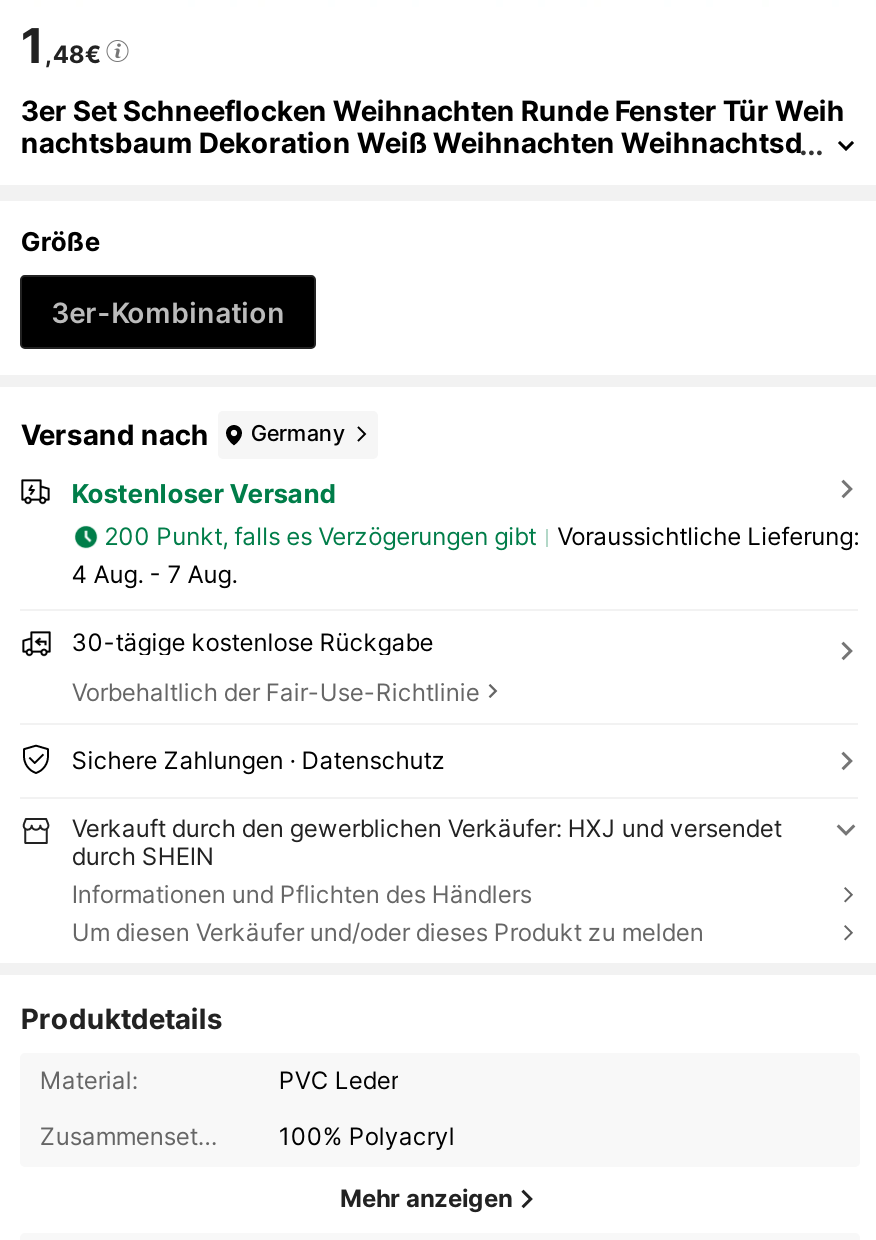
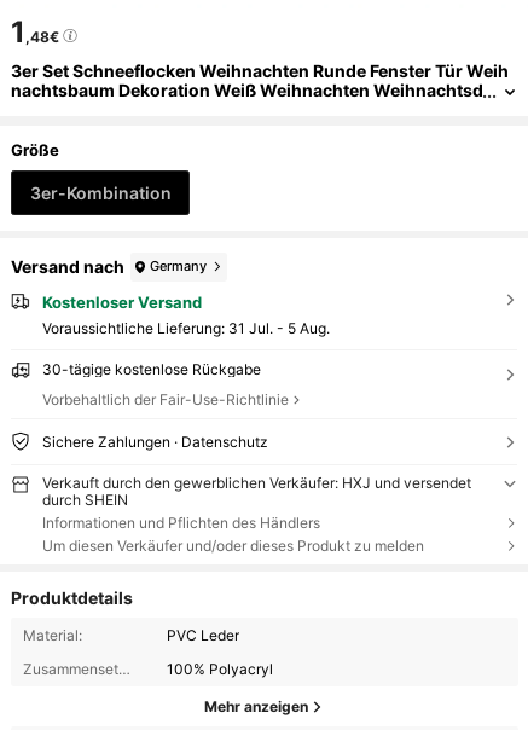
- 200 Punkt, falls es Verzögerungen gibt
- Voraussichtliche Lieferung:
- 4 Aug. - 7 Aug.
+ Voraussichtliche Lieferung: 31 Jul. - 5 Aug.
